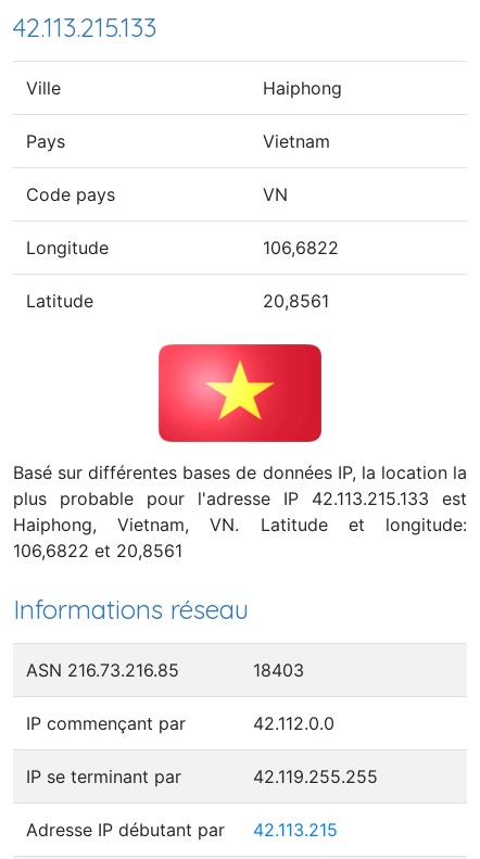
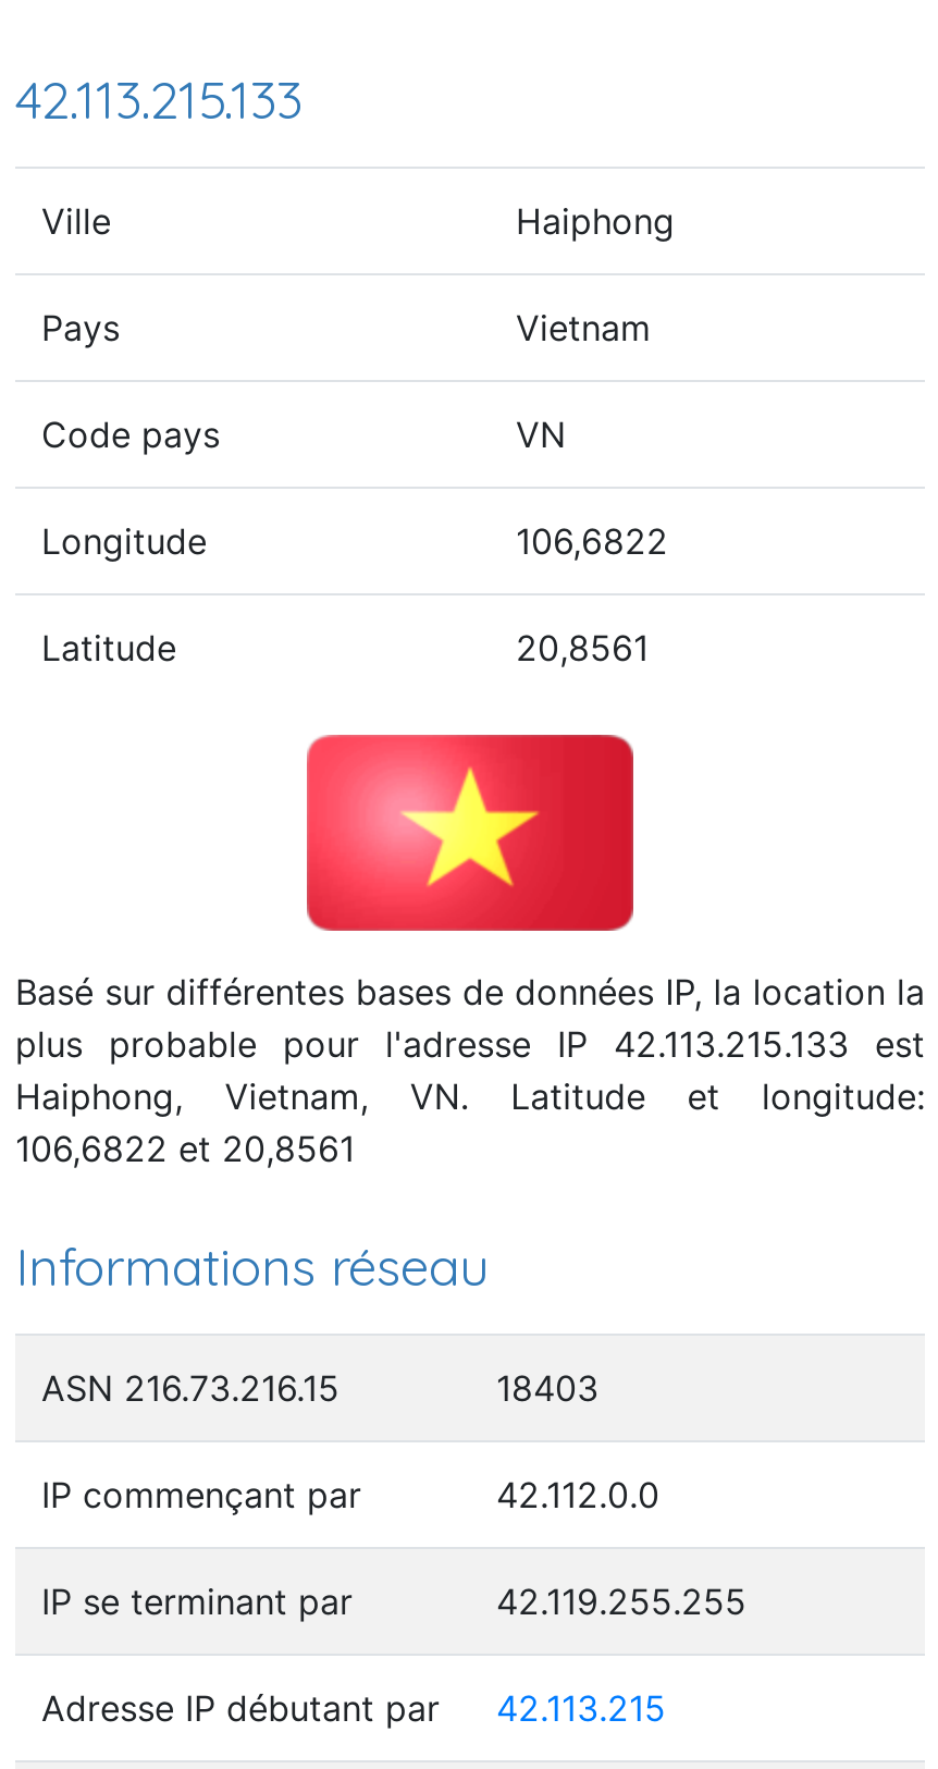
- ASN 216.73.216.85
+ ASN 216.73.216.15
